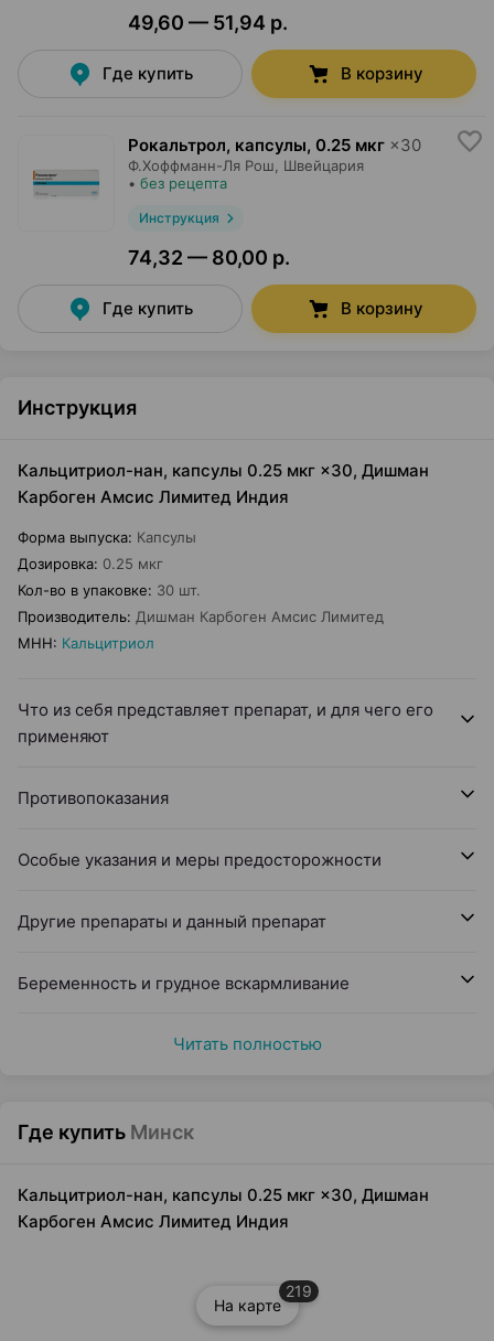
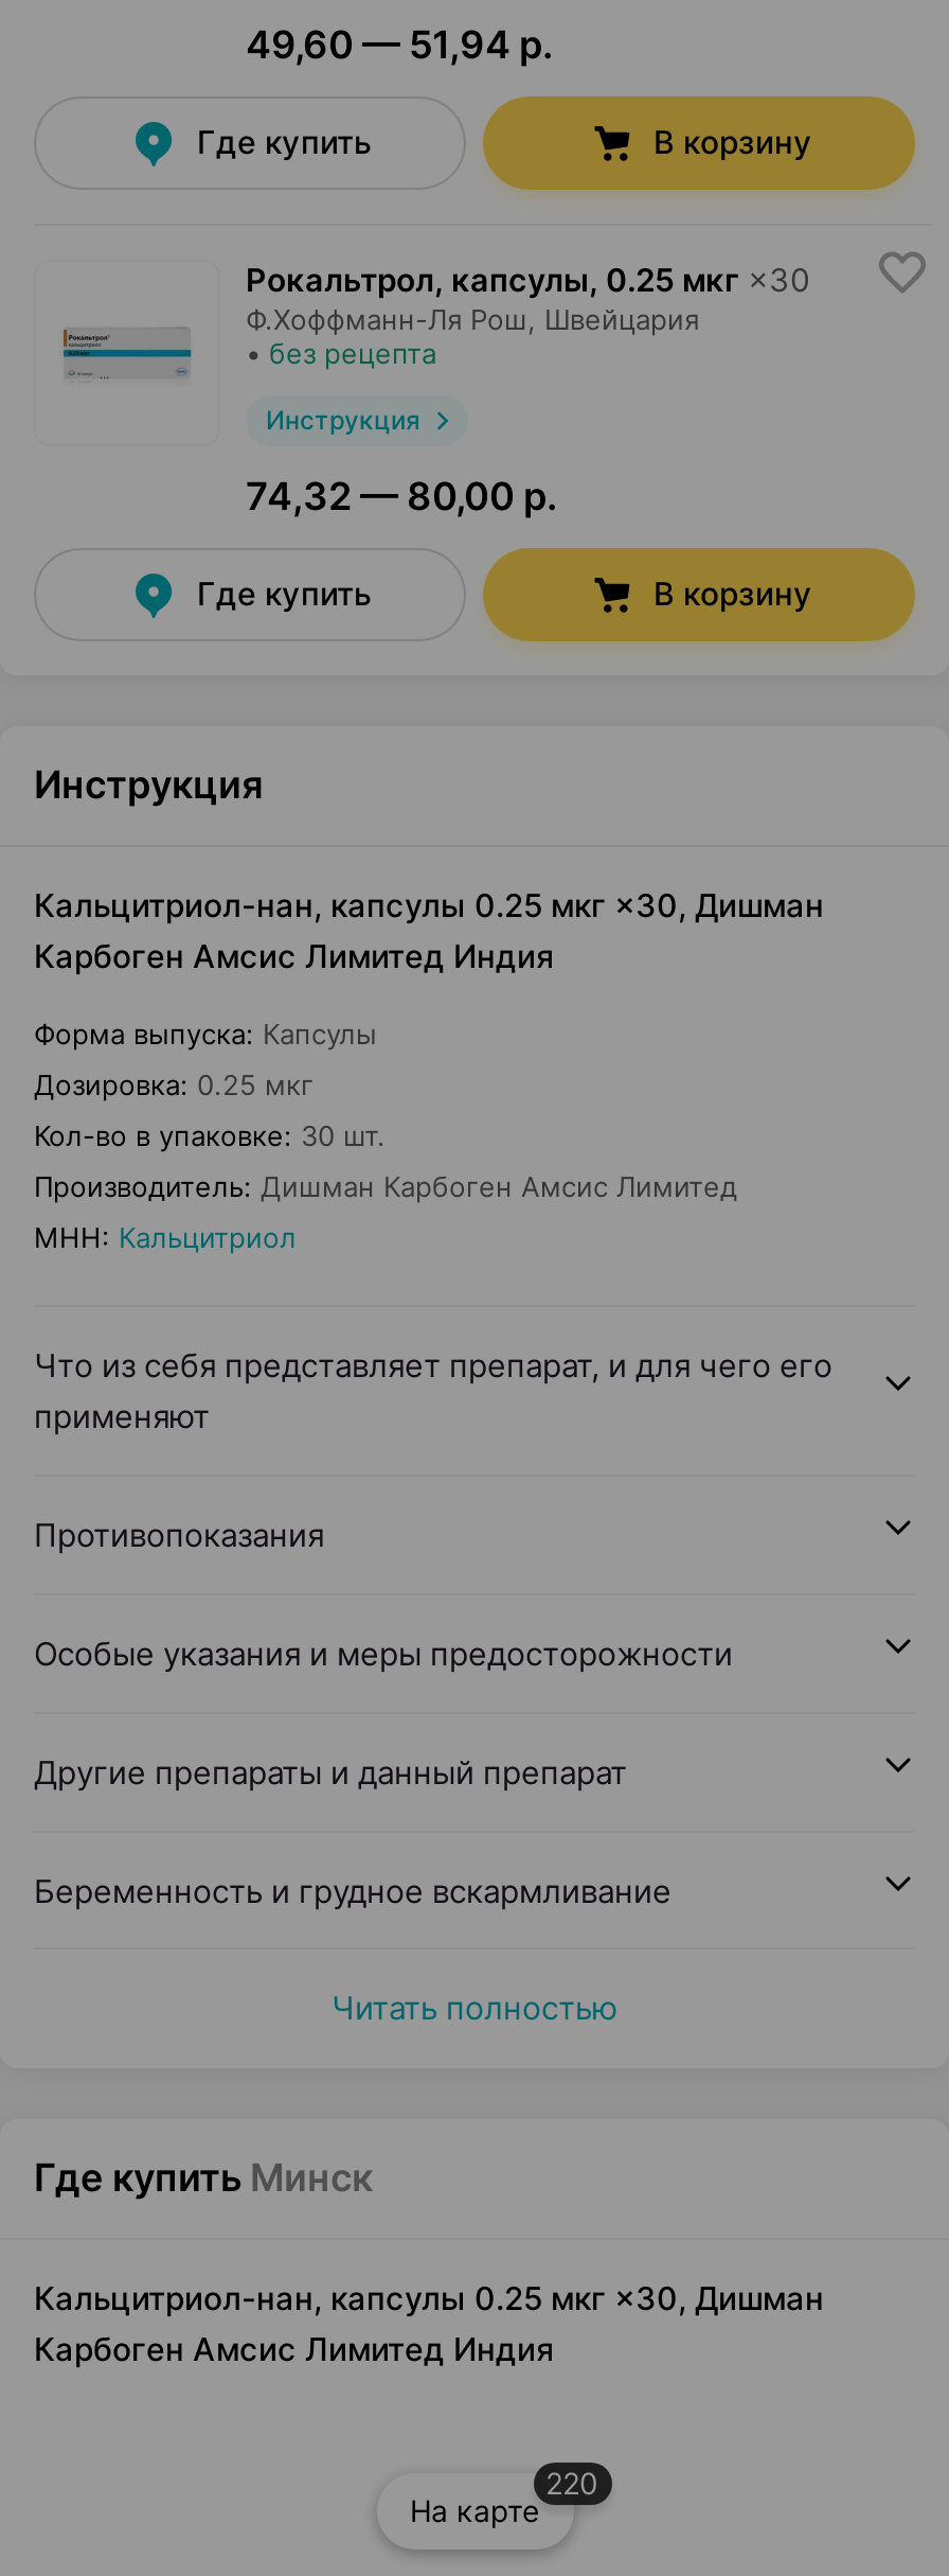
- 219
+ 220
